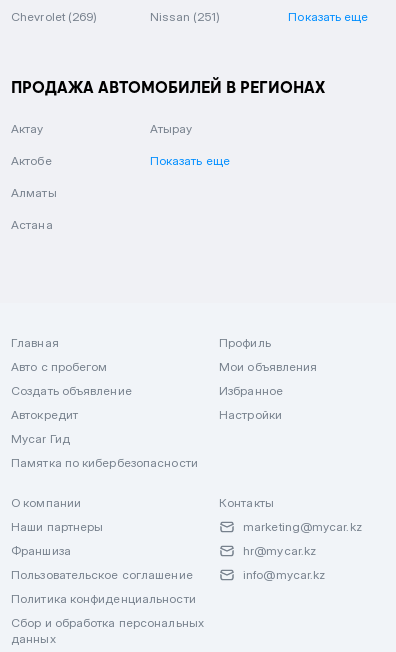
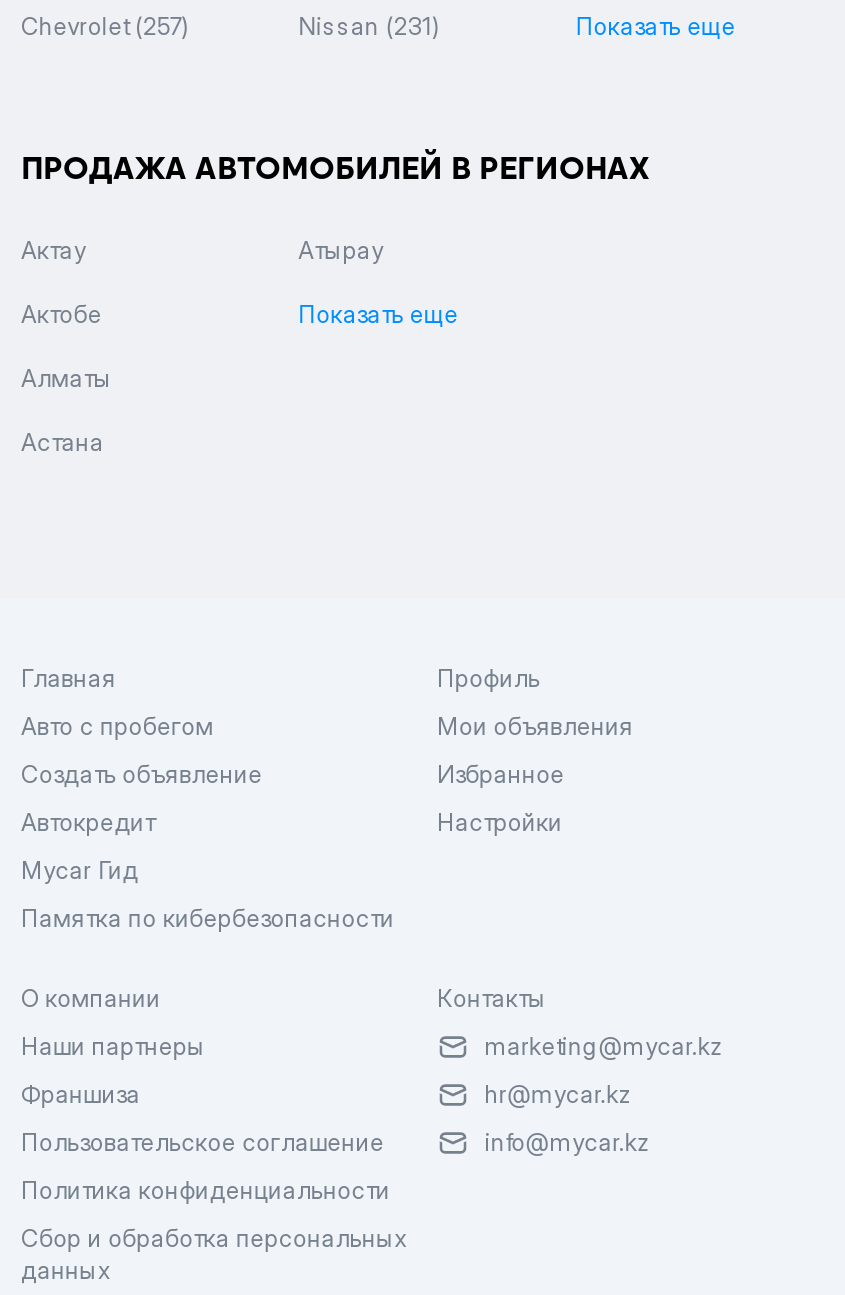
- Chevrolet (269)
+ Chevrolet (257)

- Nissan (251)
+ Nissan (231)
